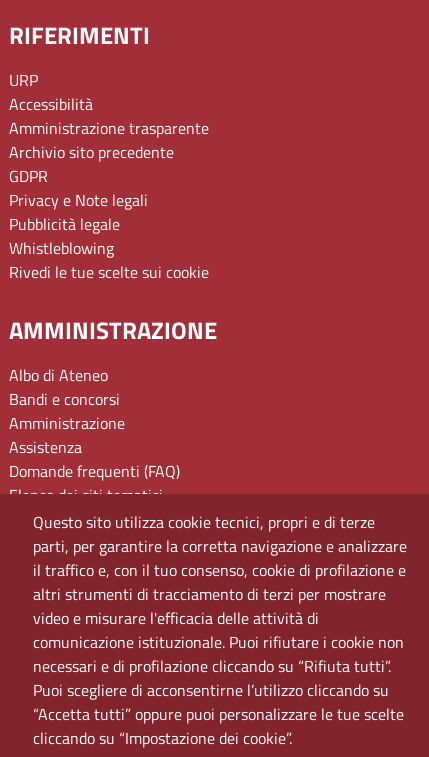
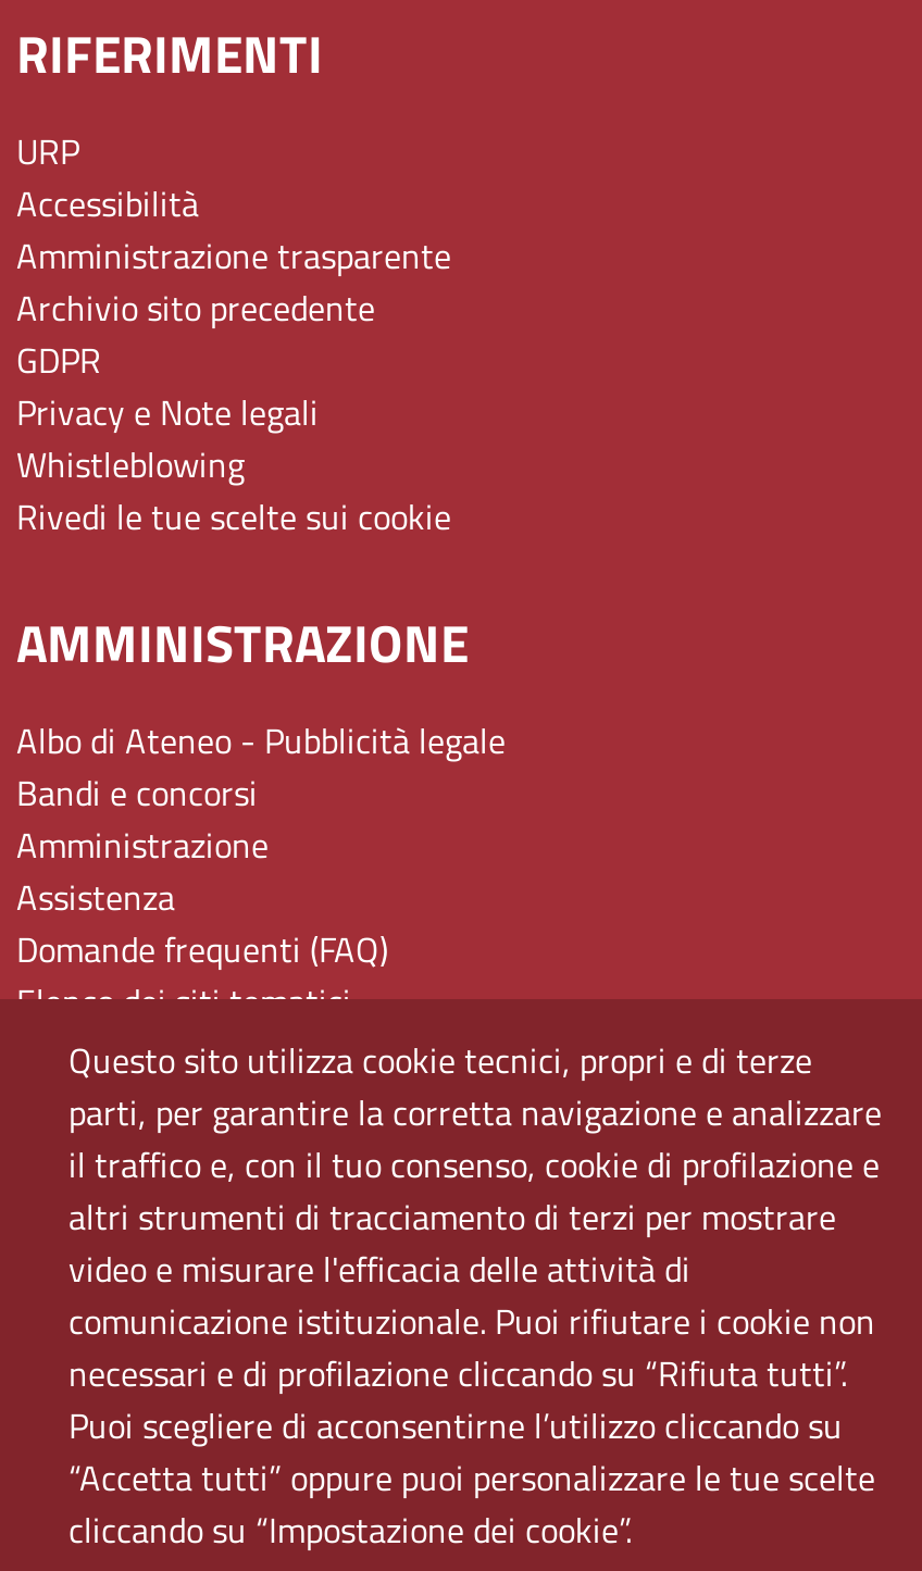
- Pubblicità legale

- Albo di Ateneo
+ Albo di Ateneo - Pubblicità legale
